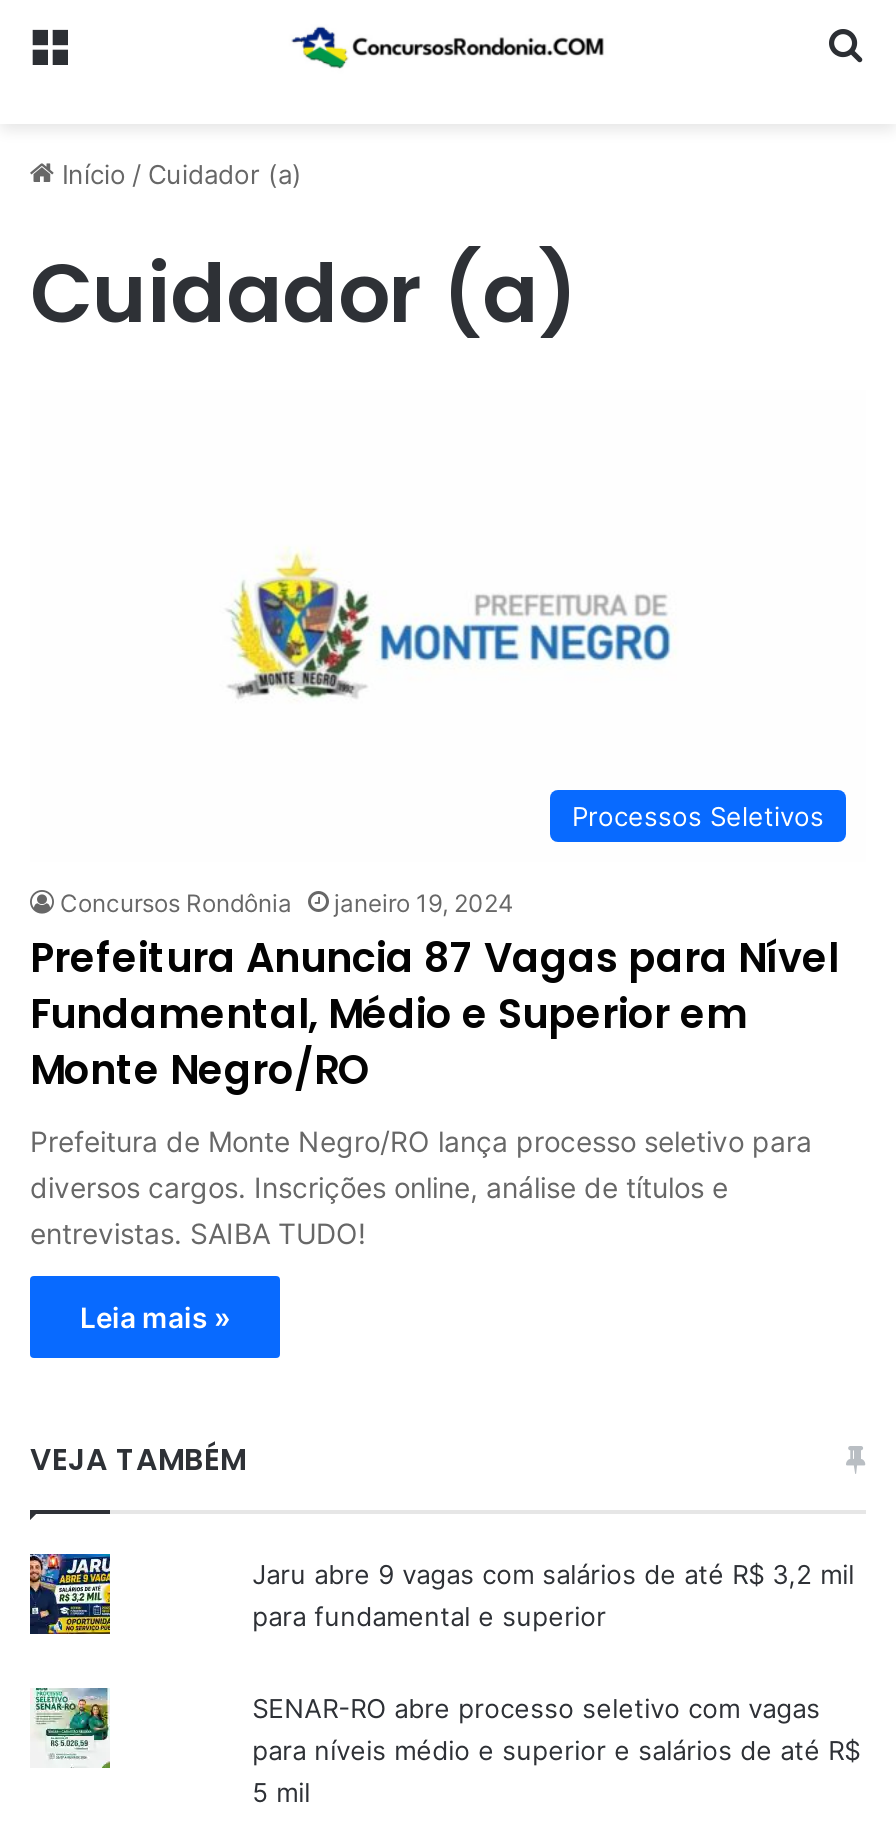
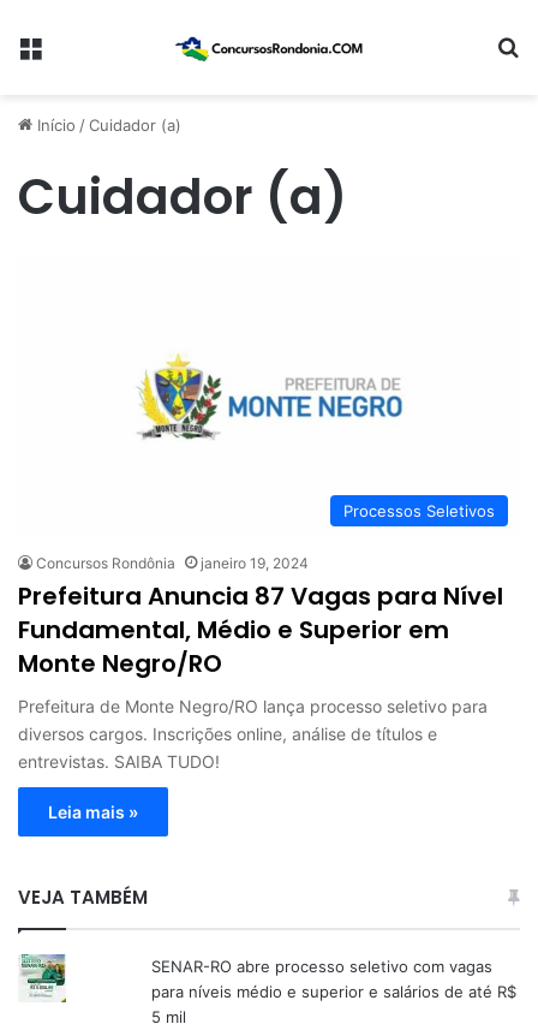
- [image]

- Jaru abre 9 vagas com salários de até R$ 3,2 mil
- para fundamental e superior
